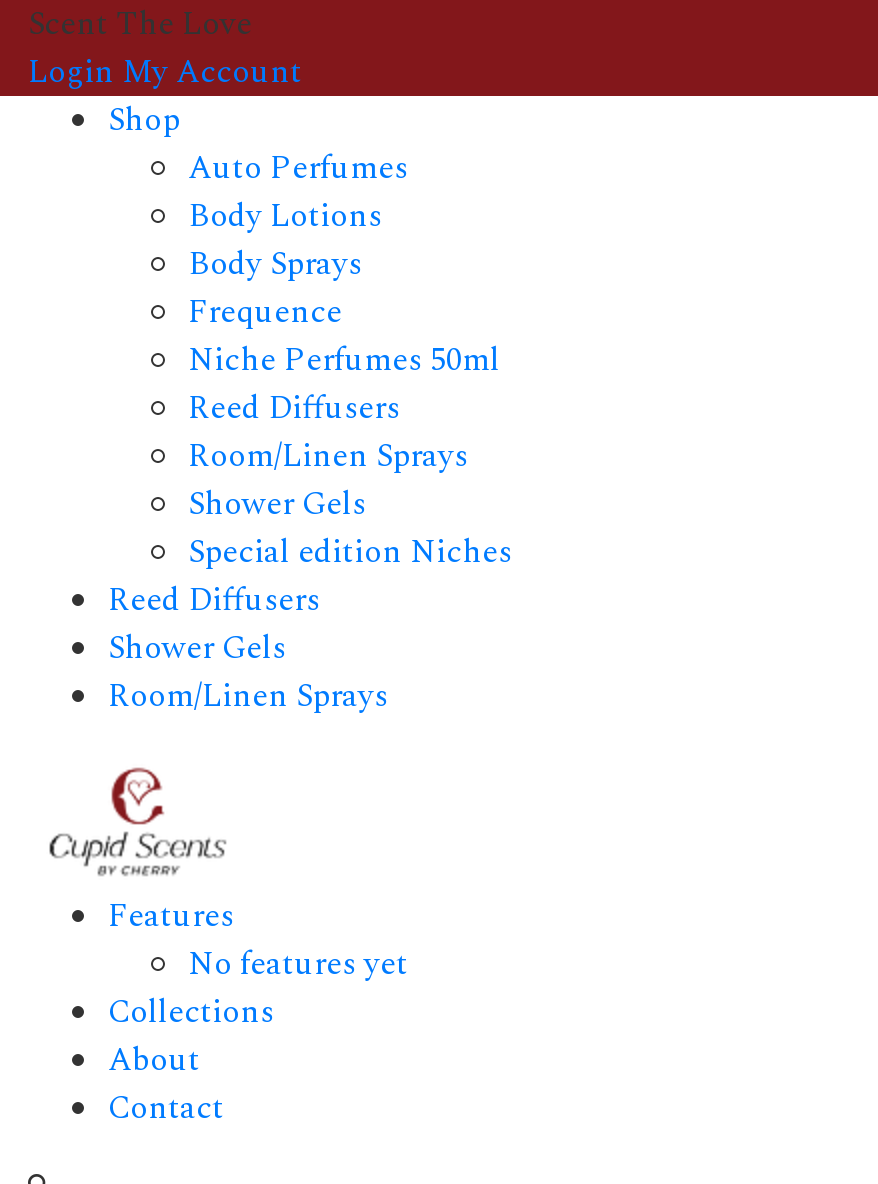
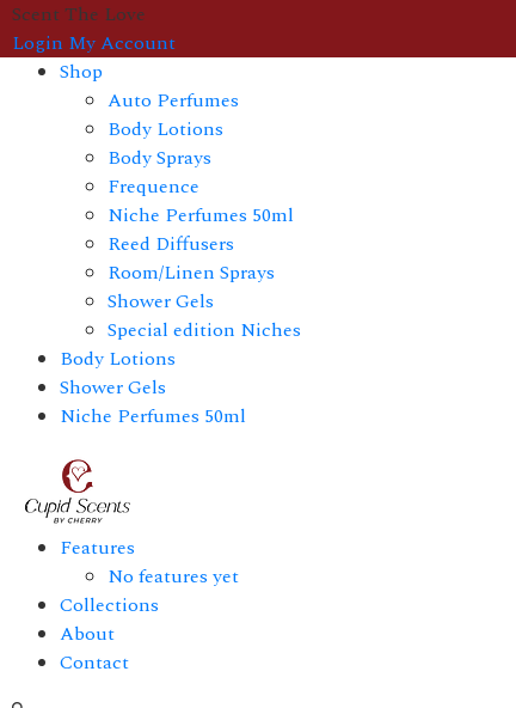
- Reed Diffusers
+ Body Lotions

- Room/Linen Sprays
+ Niche Perfumes 50ml
